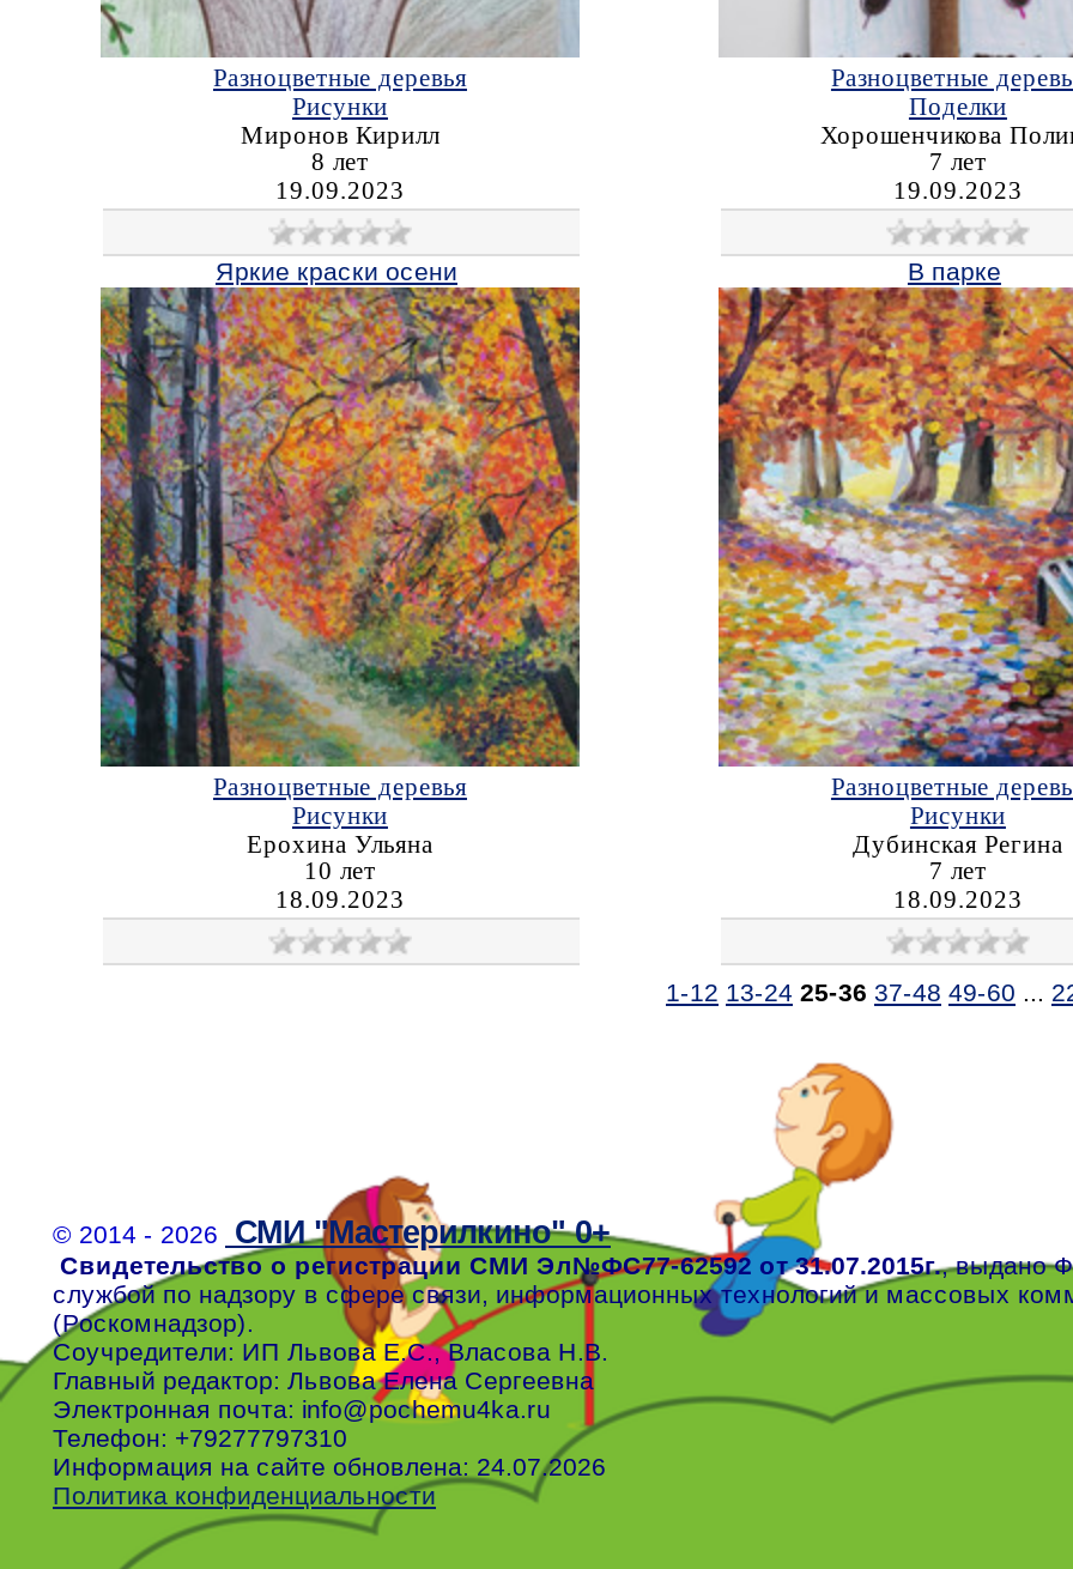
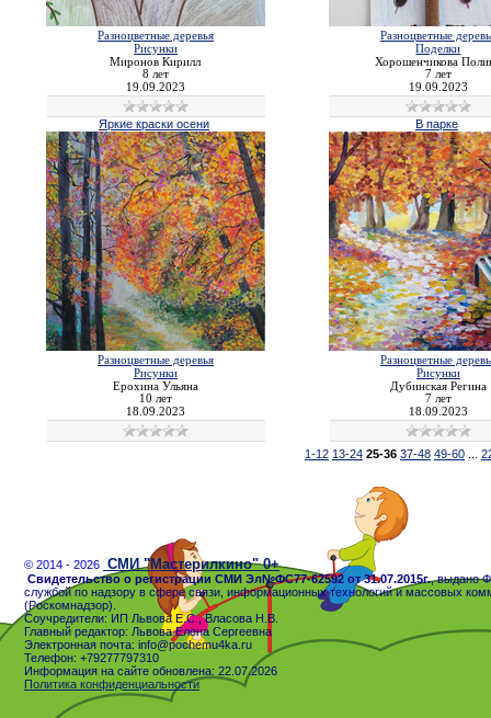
- Информация на сайте обновлена: 24.07.2026
+ Информация на сайте обновлена: 22.07.2026
